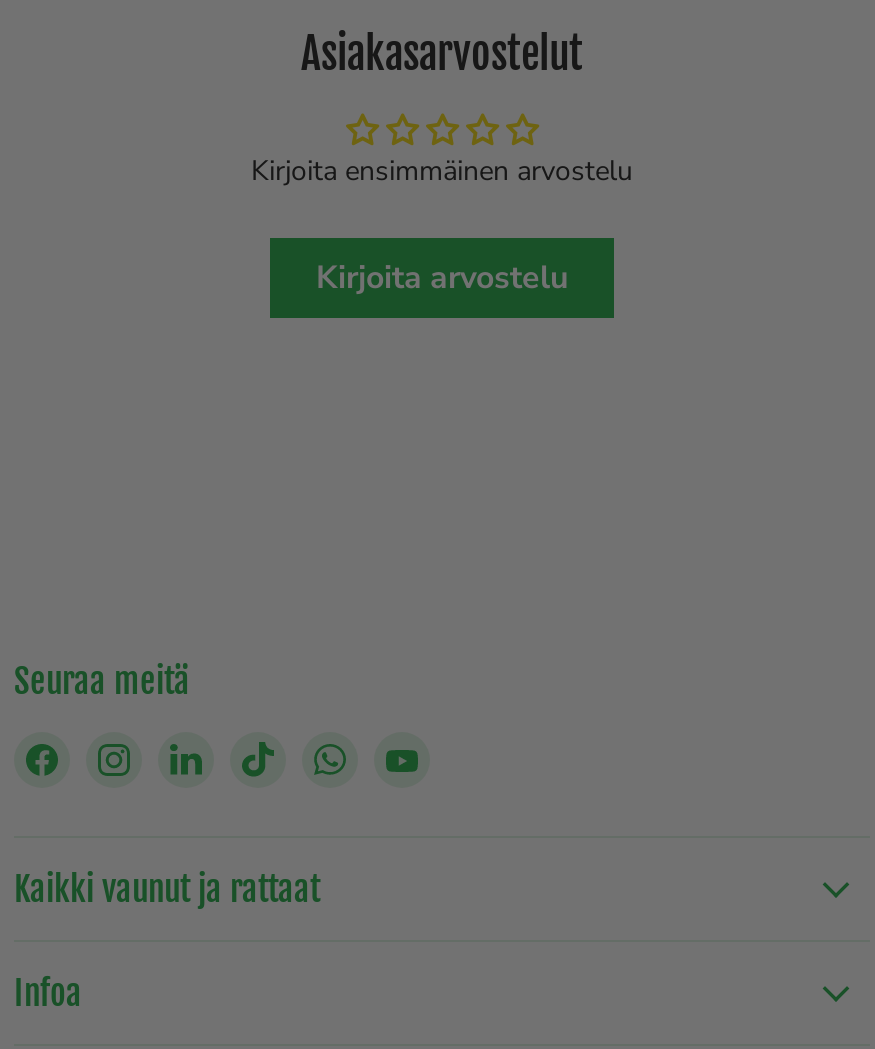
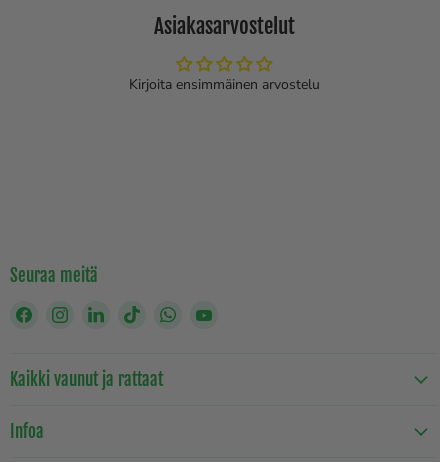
- Kirjoita arvostelu
